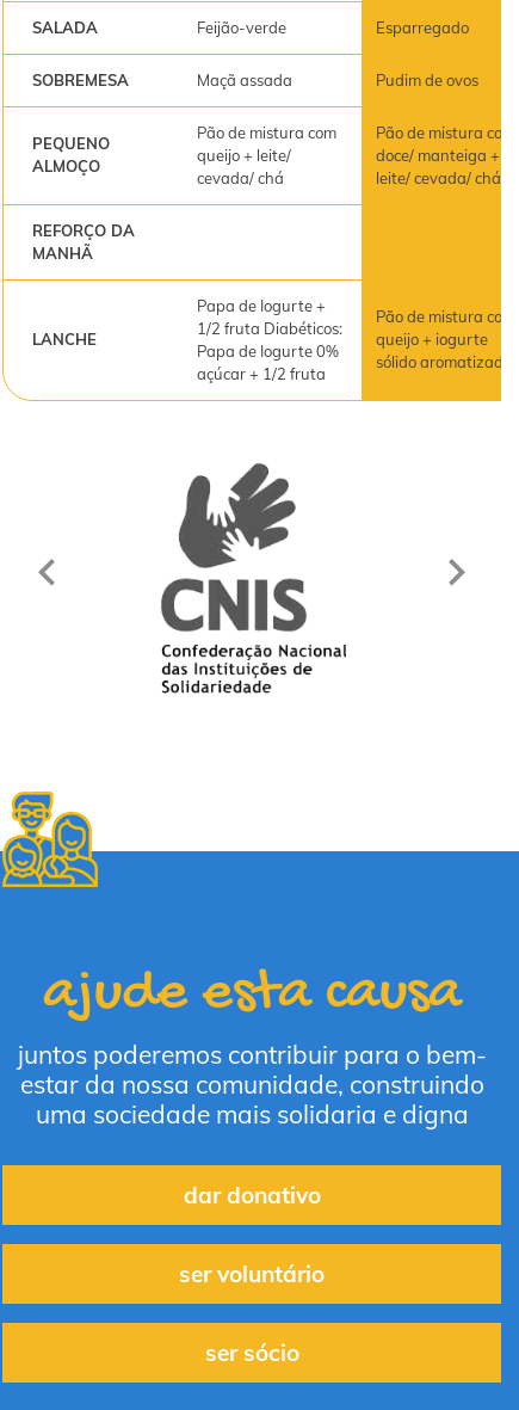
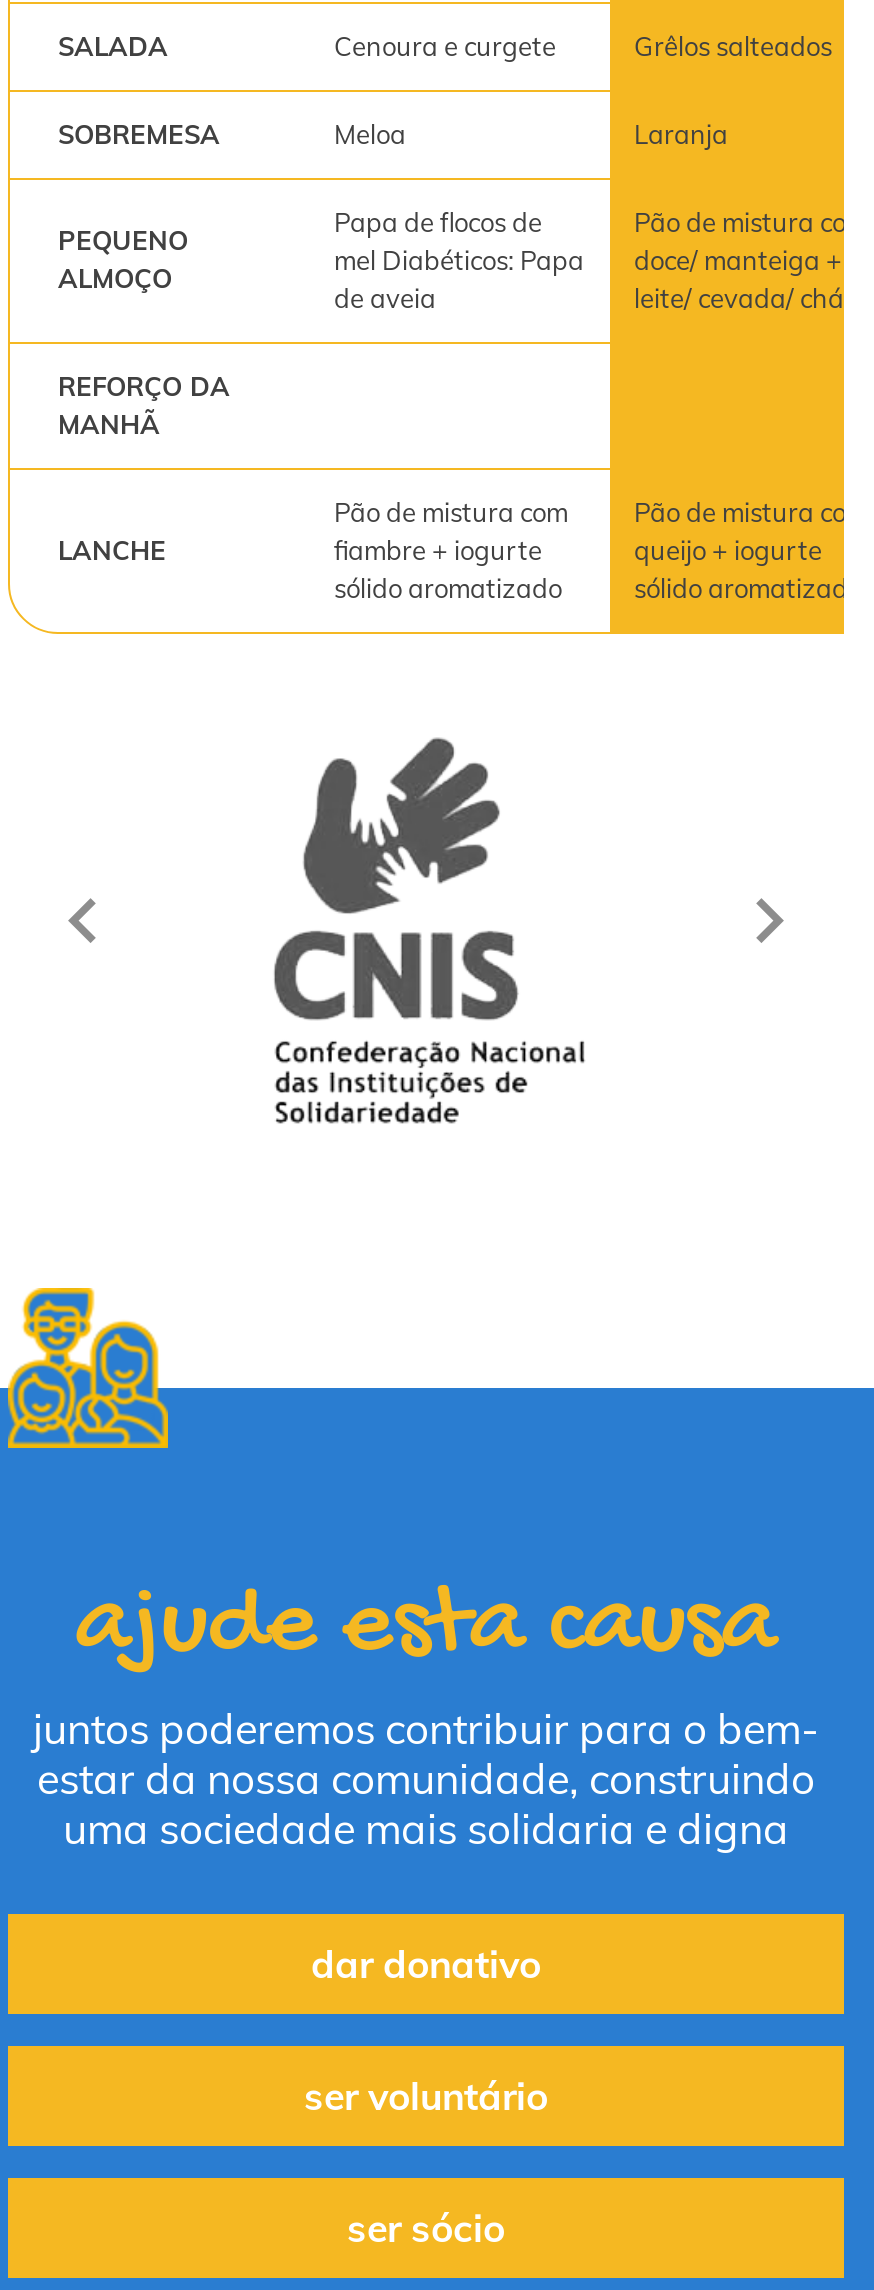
- Feijão-verde
- Esparregado
+ Cenoura e curgete
+ Grêlos salteados

- Maçã assada
- Pudim de ovos
+ Meloa
+ Laranja

- Pão de mistura com
- queijo + leite/
- cevada/ chá
+ Papa de flocos de
+ mel Diabéticos: Papa
+ de aveia

- Papa de Iogurte +
- 1/2 fruta Diabéticos:
- Papa de Iogurte 0%
- açúcar + 1/2 fruta
+ Pão de mistura com
+ fiambre + iogurte
+ sólido aromatizado
